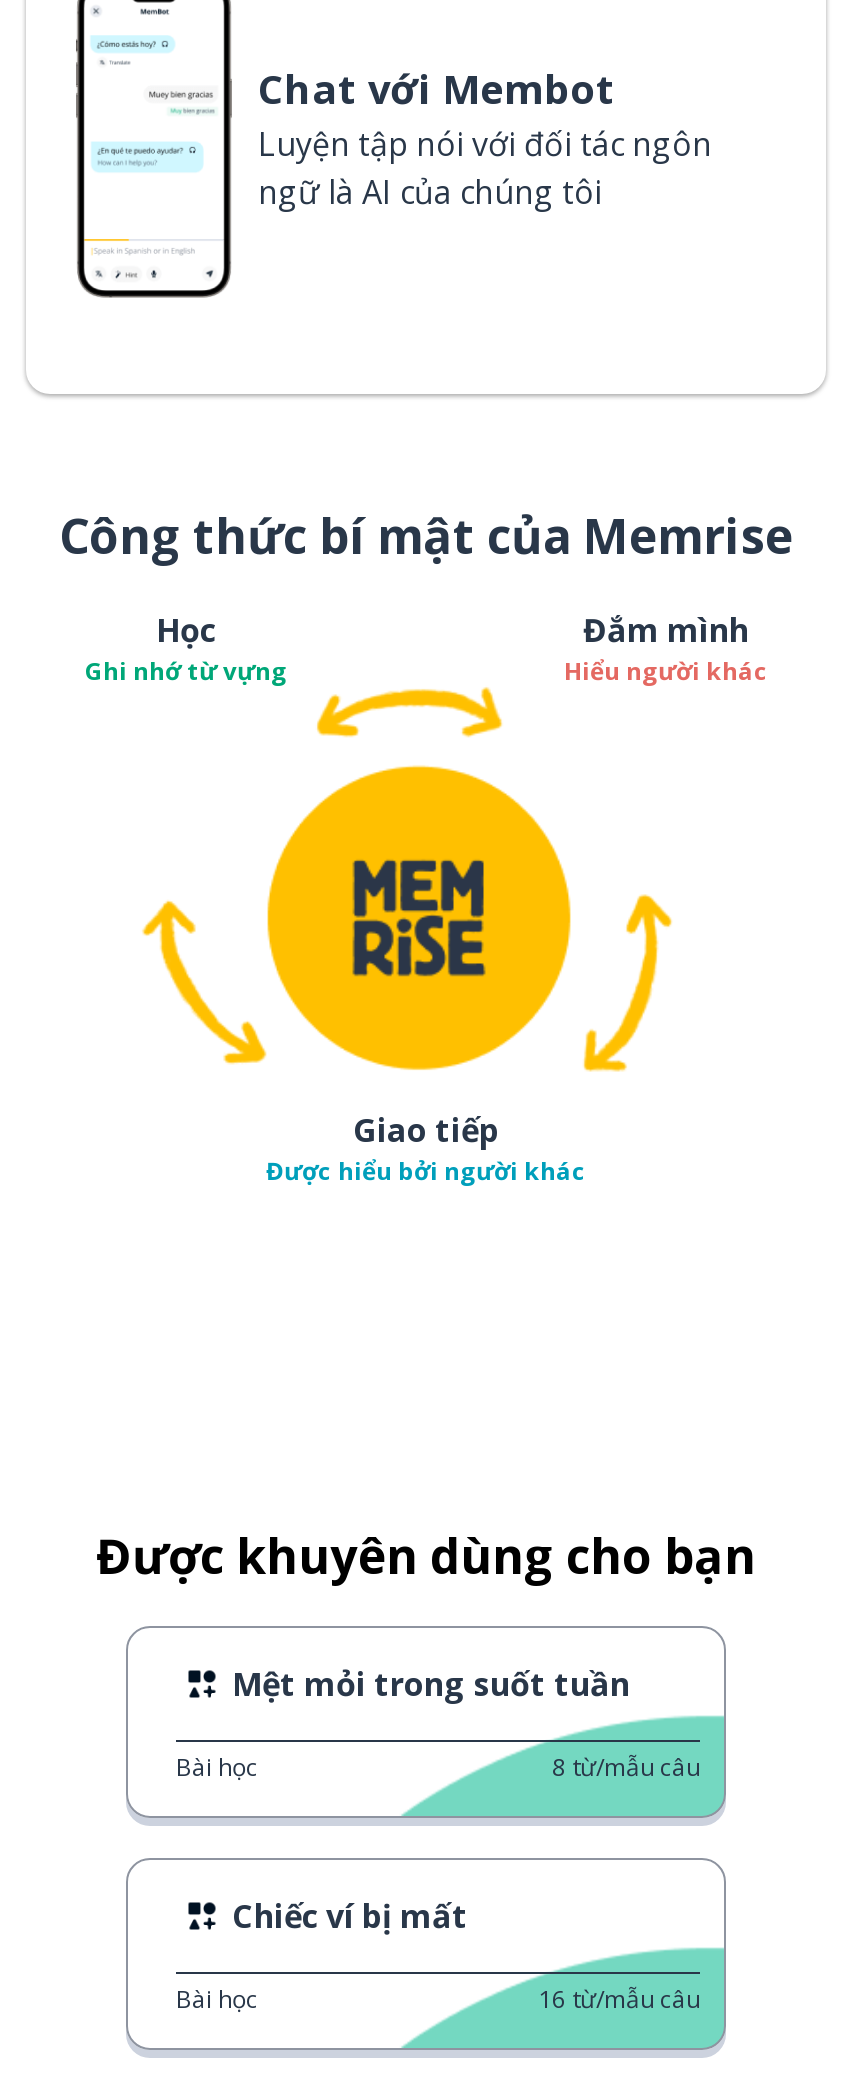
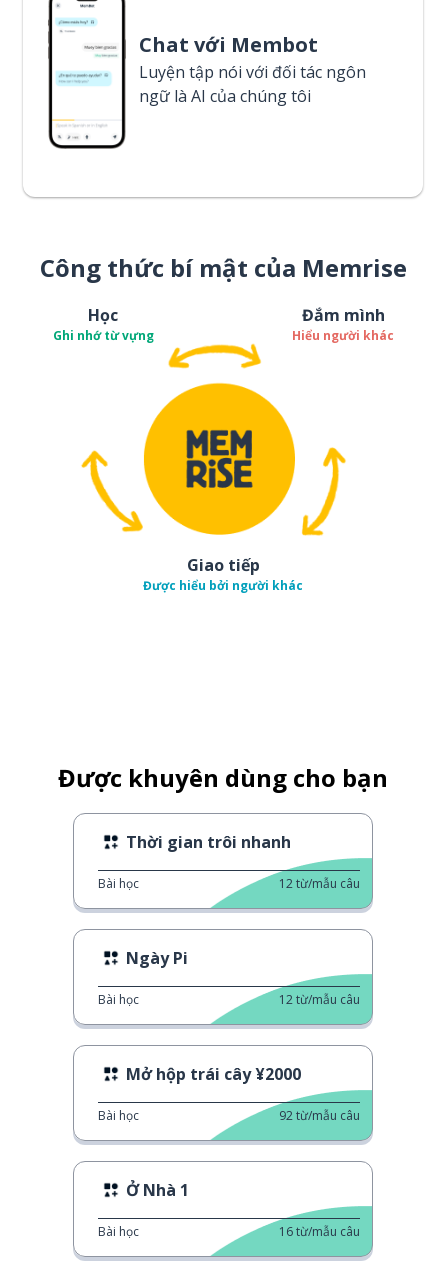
- Mệt mỏi trong suốt tuần
+ Thời gian trôi nhanh

- 8 từ/mẫu câu
- Chiếc ví bị mất
+ 12 từ/mẫu câu
+ Ngày Pi
+ Bài học
+ 12 từ/mẫu câu
+ Mở hộp trái cây ¥2000
+ Bài học
+ 92 từ/mẫu câu
+ Ở Nhà 1
